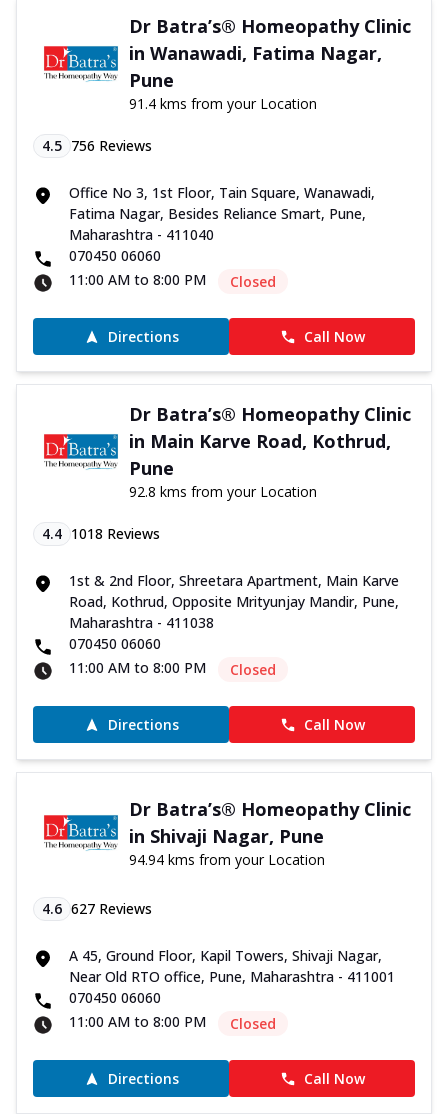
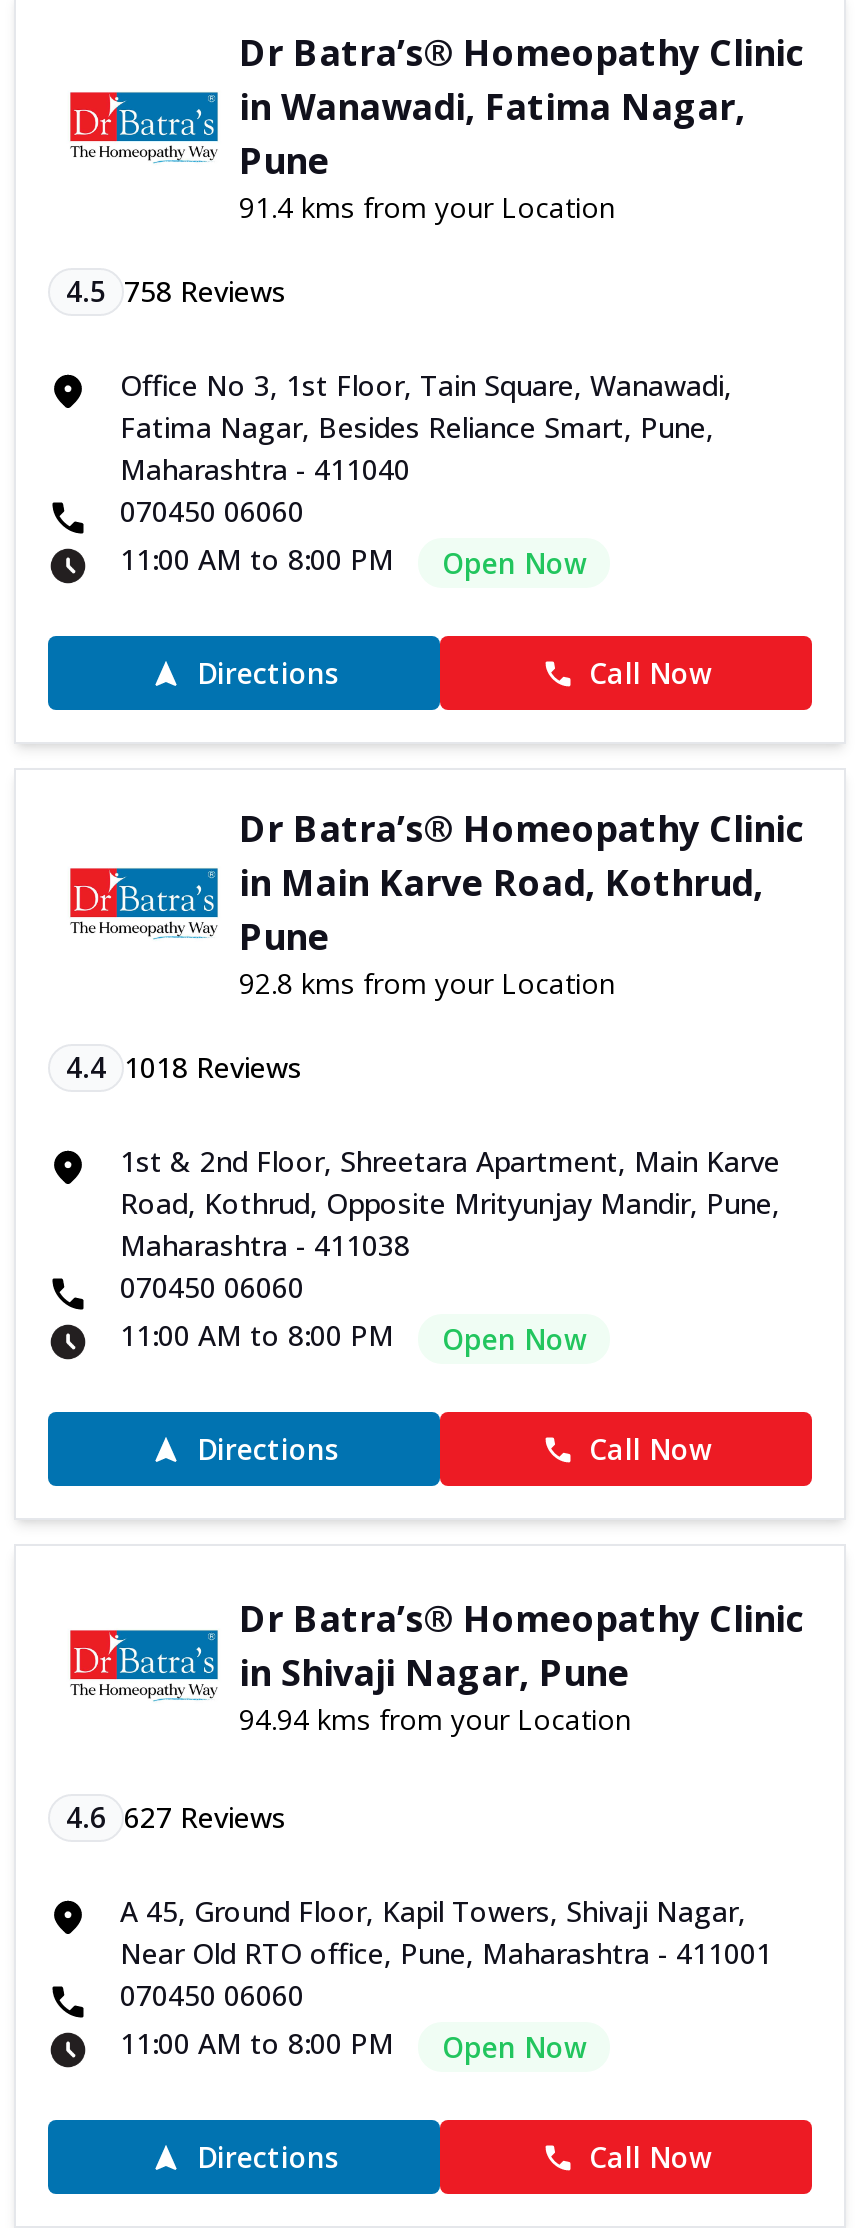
- 4.5 756 Reviews
+ 4.5 758 Reviews

- Closed
+ Open Now

- Closed
+ Open Now

- Closed
+ Open Now
